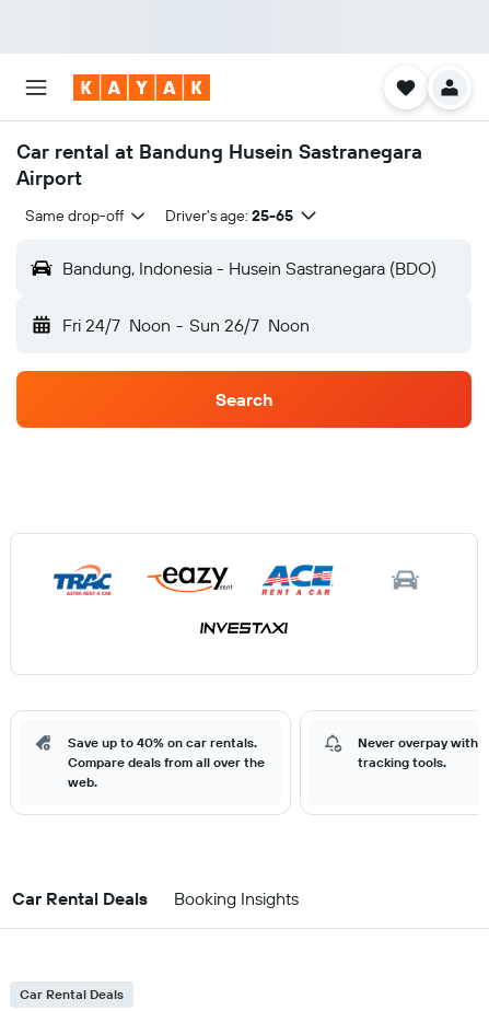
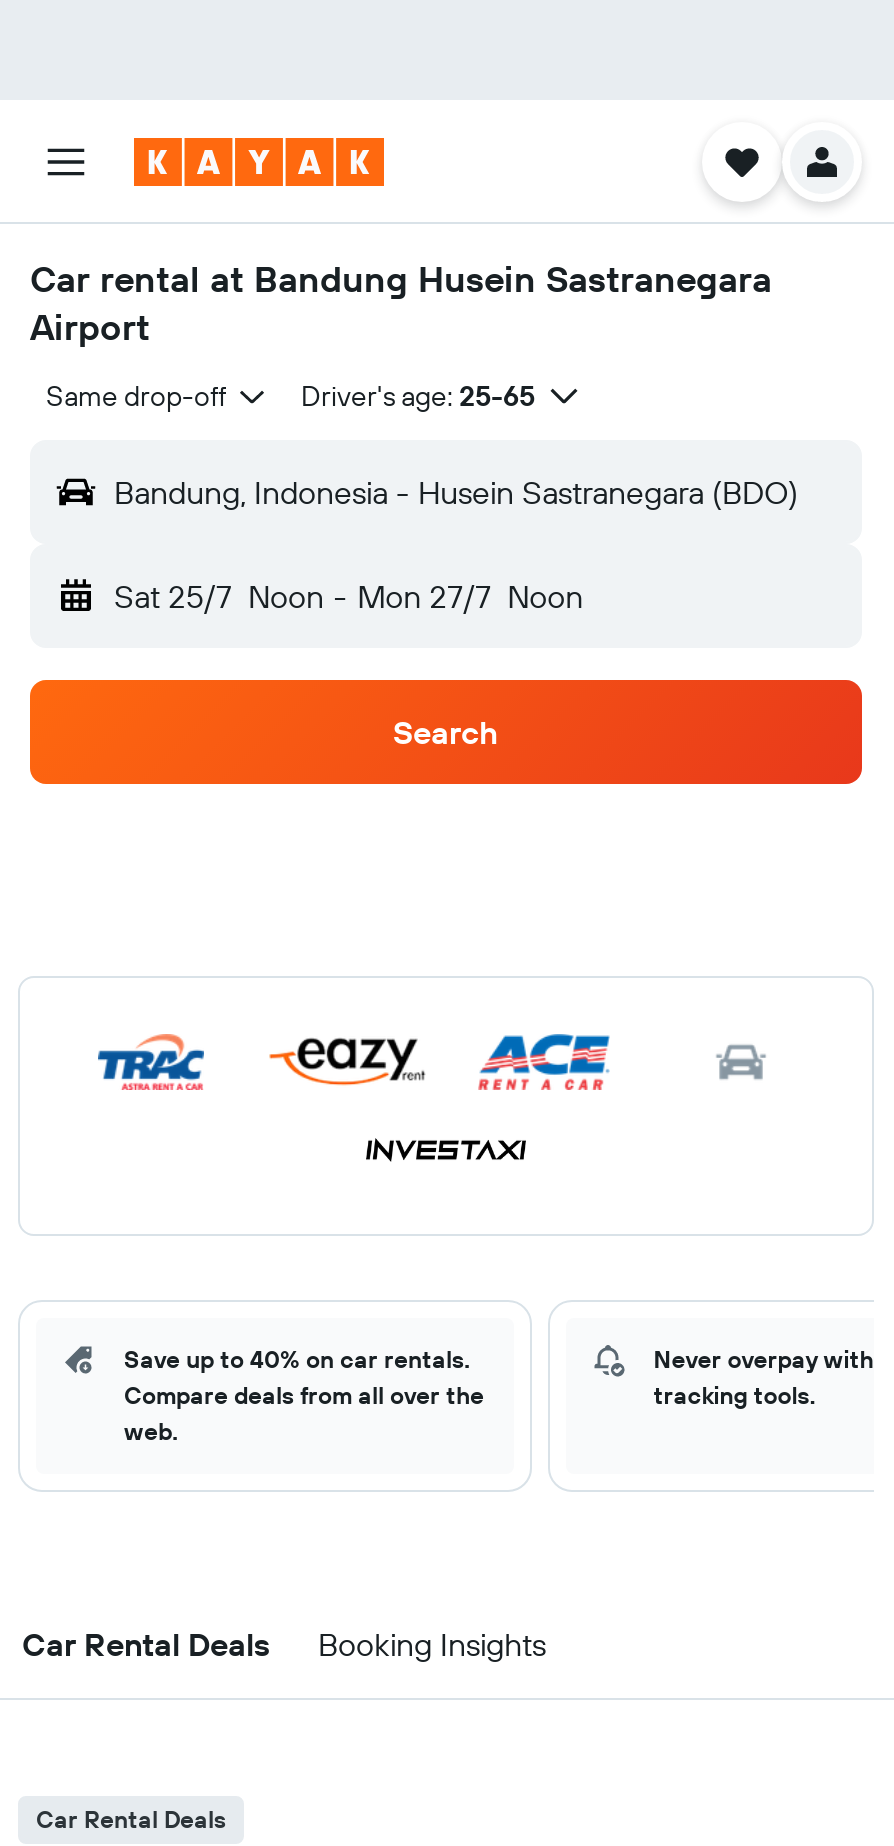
- Fri 24/7 Noon - Sun 26/7 Noon
+ Sat 25/7 Noon - Mon 27/7 Noon
